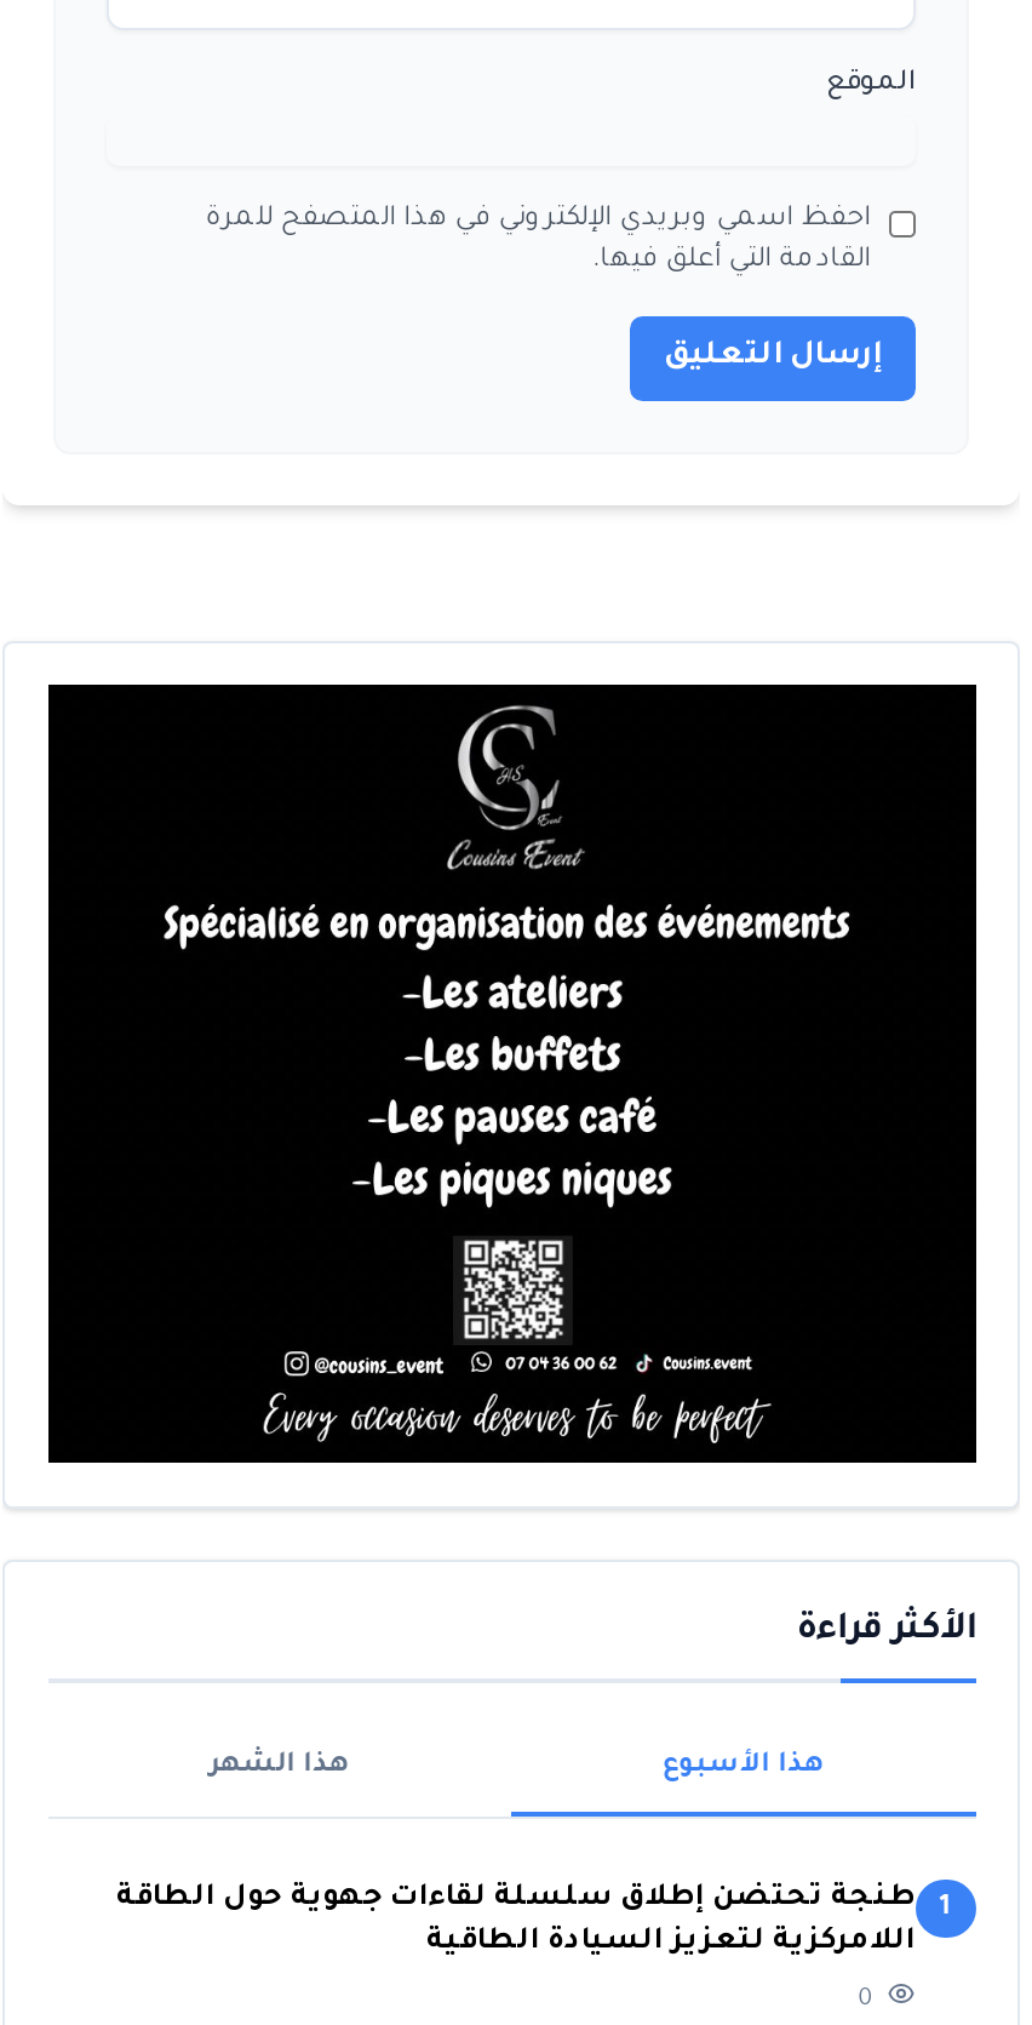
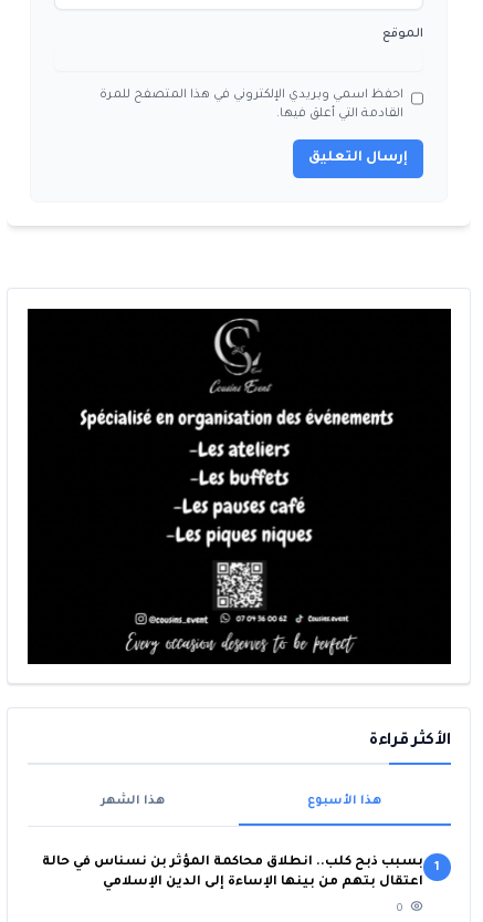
- طنجة تحتضن إطلاق سلسلة لقاءات جهوية حول الطاقة
- اللامركزية لتعزيز السيادة الطاقية
+ بسبب ذبح كلب.. انطلاق محاكمة المؤثر بن نسناس في حالة
+ اعتقال بتهم من بينها الإساءة إلى الدين الإسلامي
